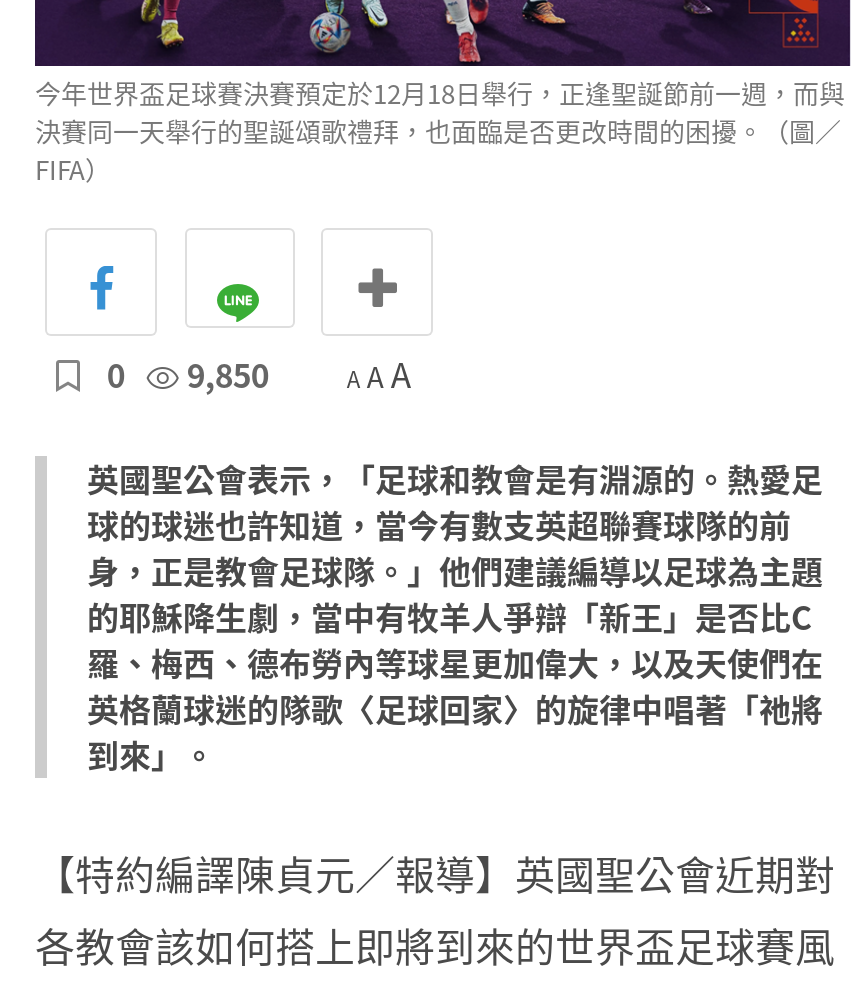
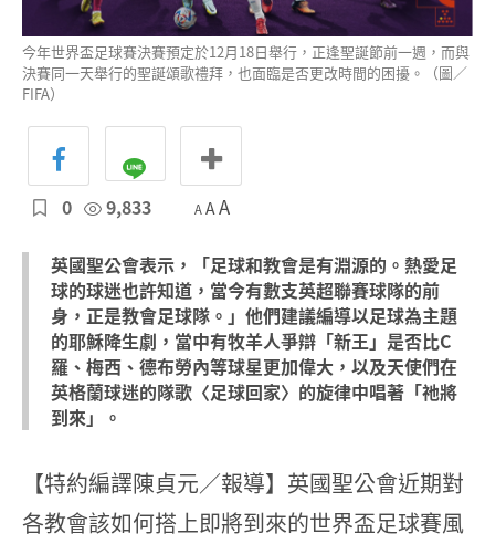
- 0 9,850 A A A
+ 0 9,833 A A A
